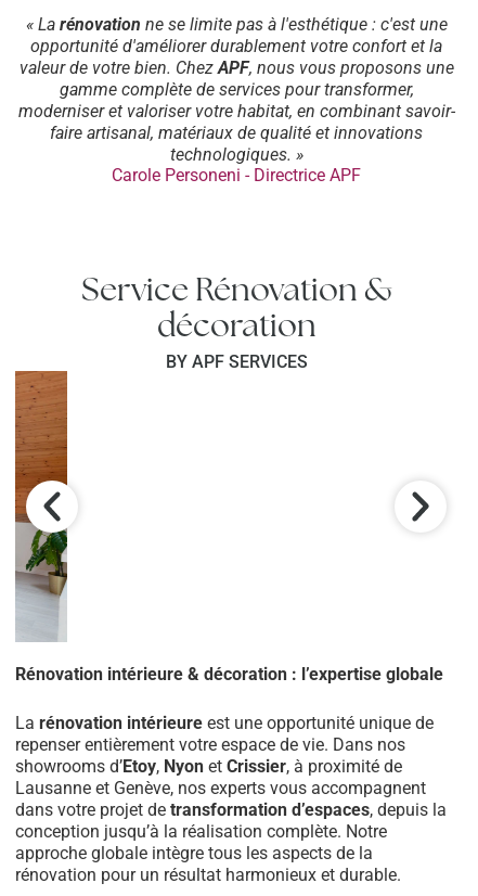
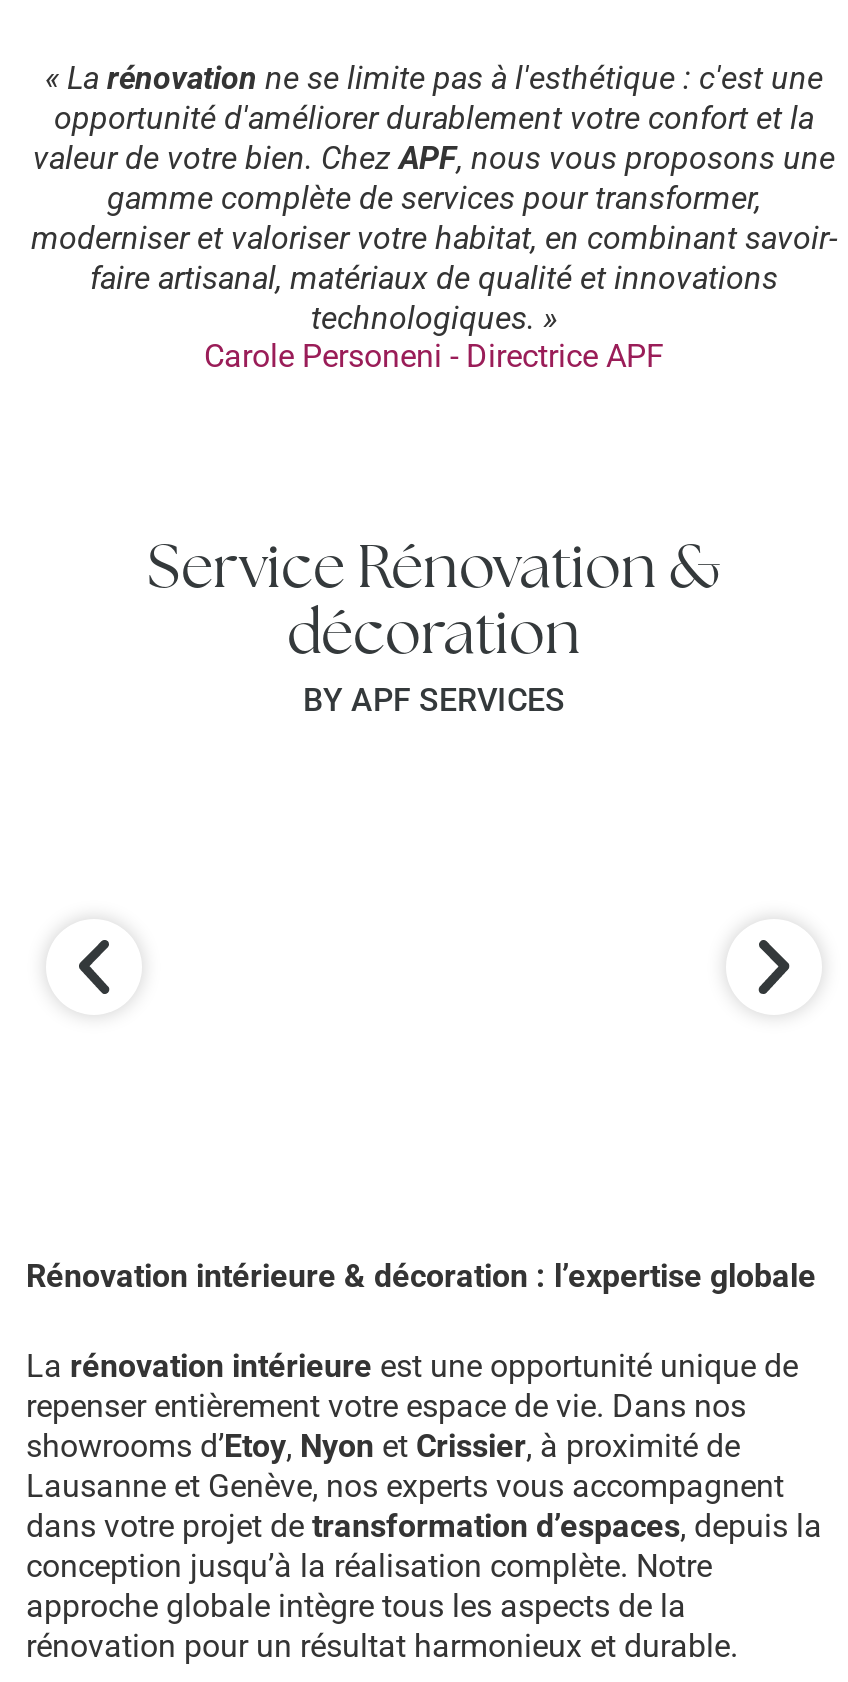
- [image]
